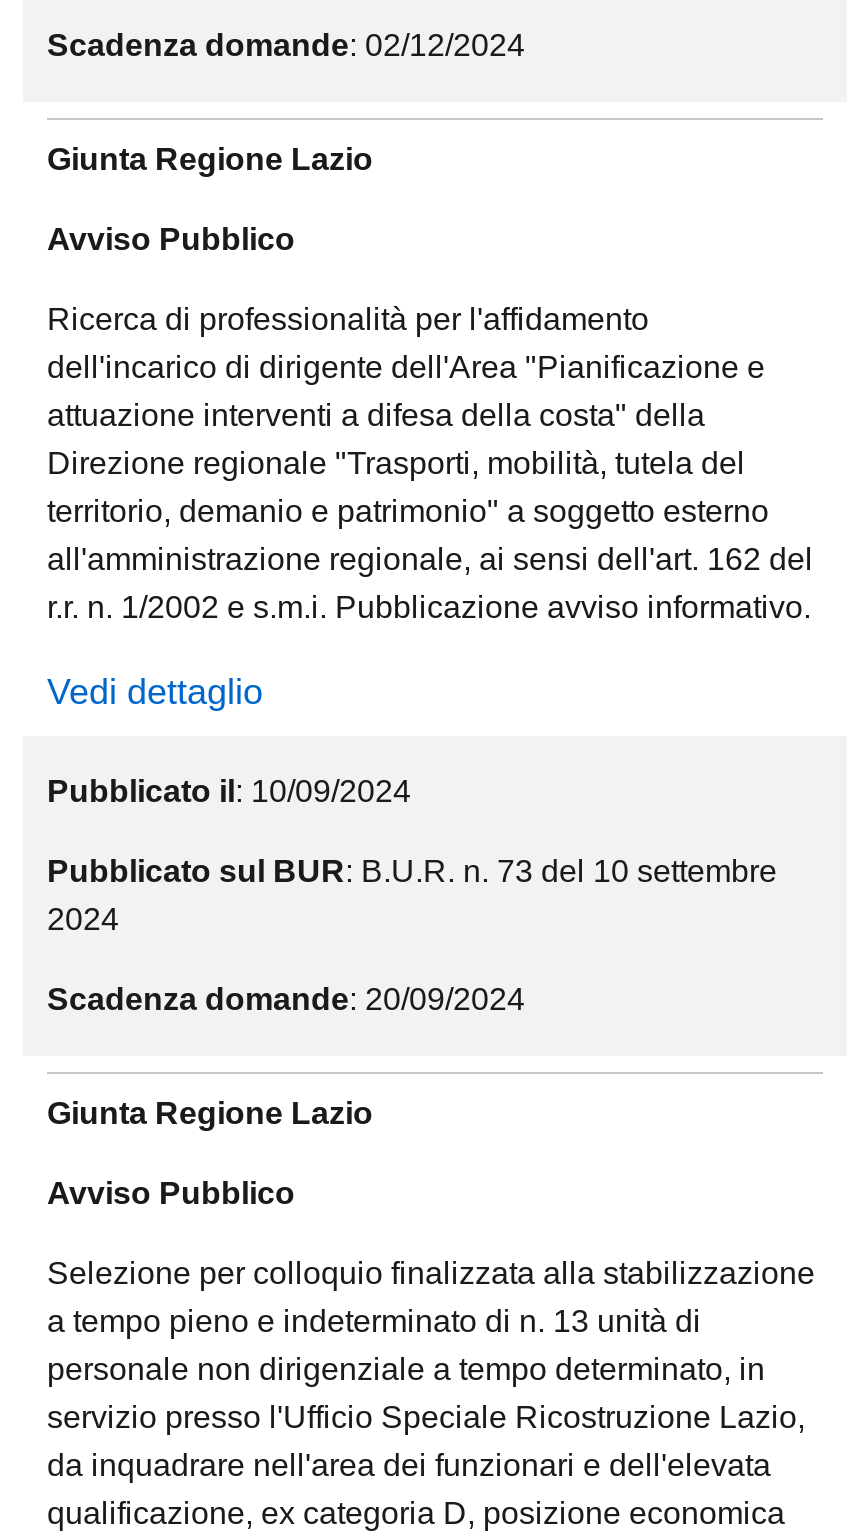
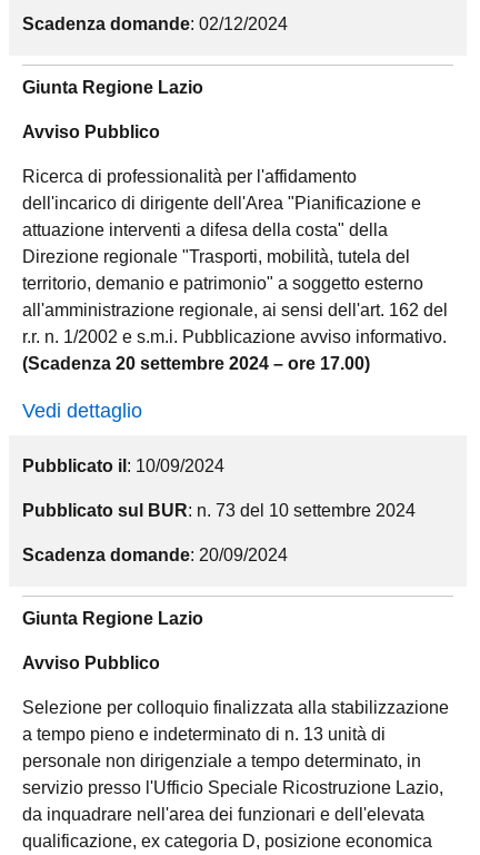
+ (Scadenza 20 settembre 2024 – ore 17.00)

moved down: Vedi dettaglio | Pubblicato il: 10/09/2024

- Pubblicato sul BUR: B.U.R. n. 73 del 10 settembre
- 2024
+ Pubblicato sul BUR: n. 73 del 10 settembre 2024
